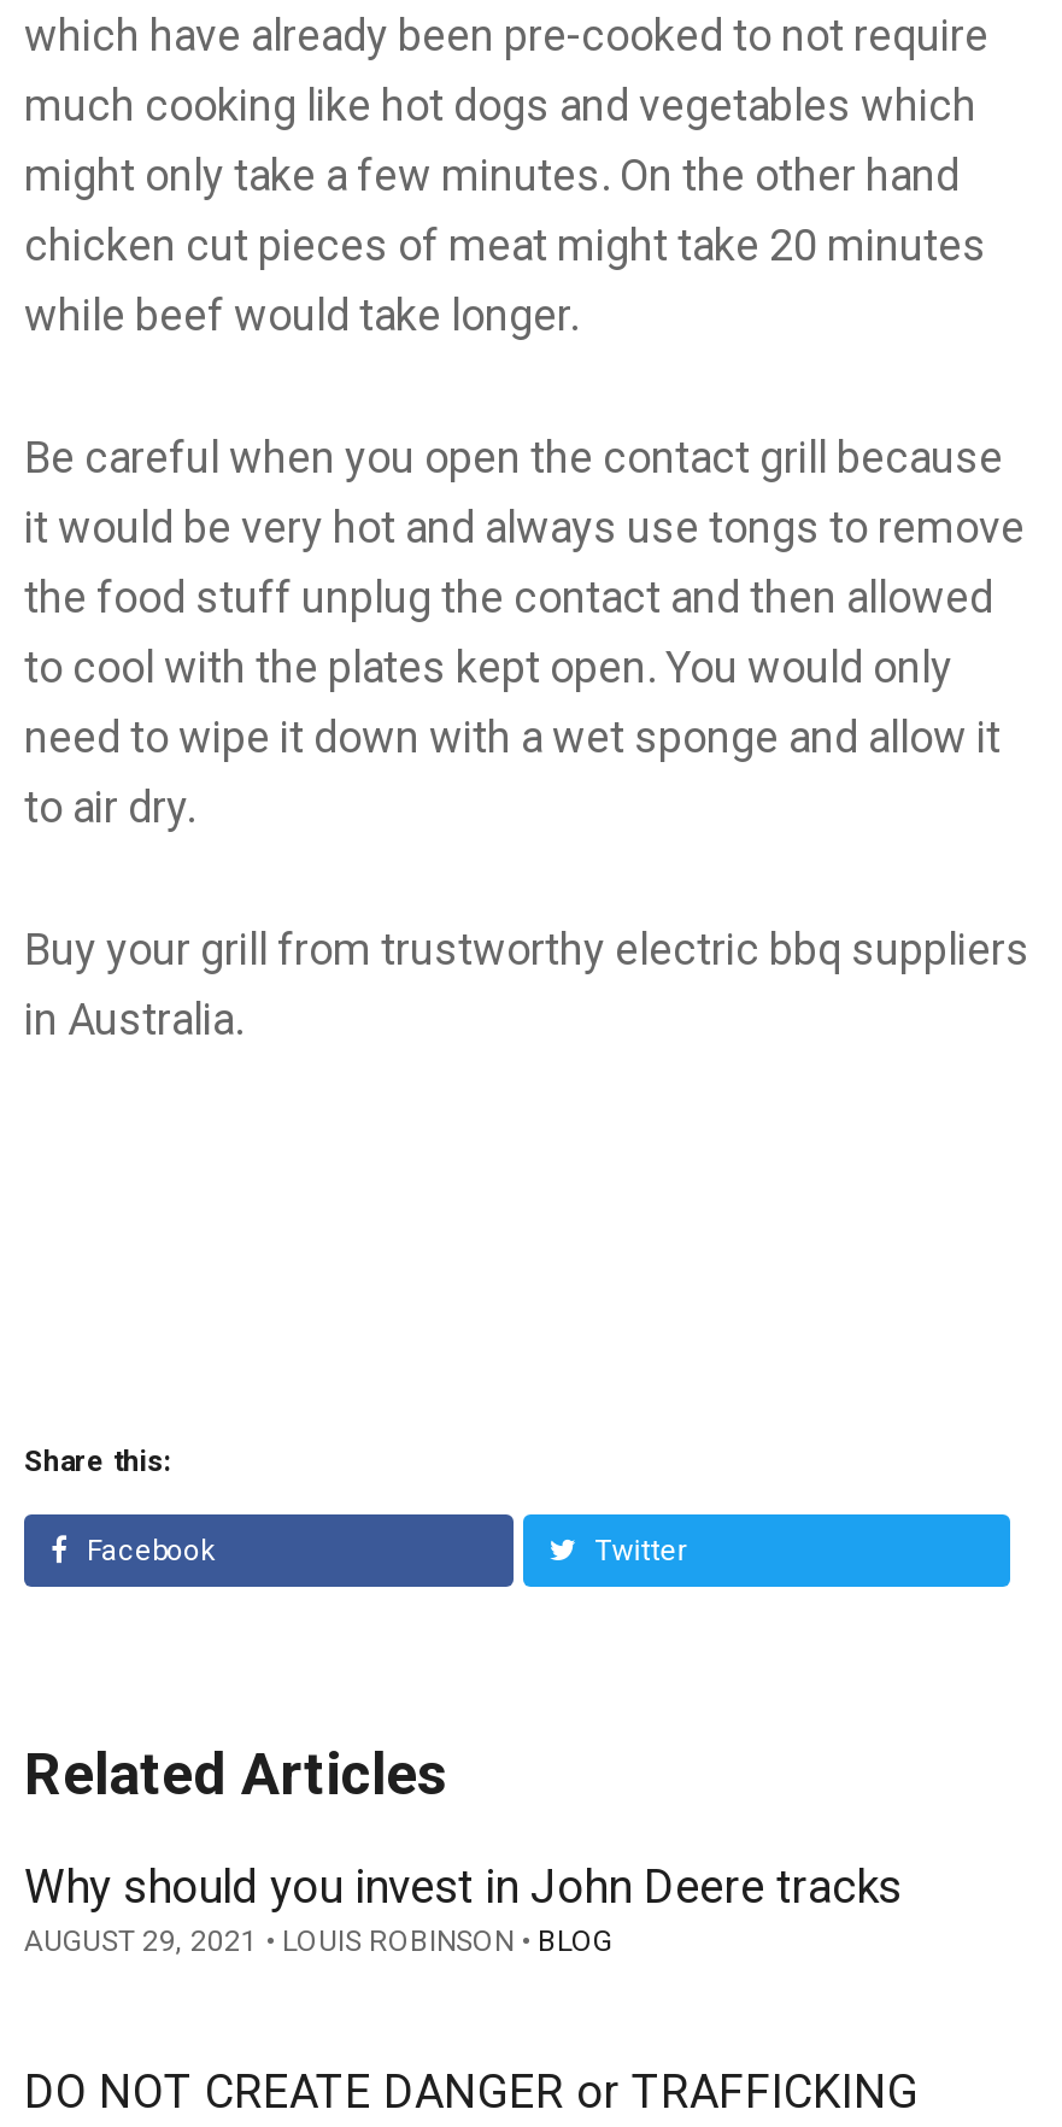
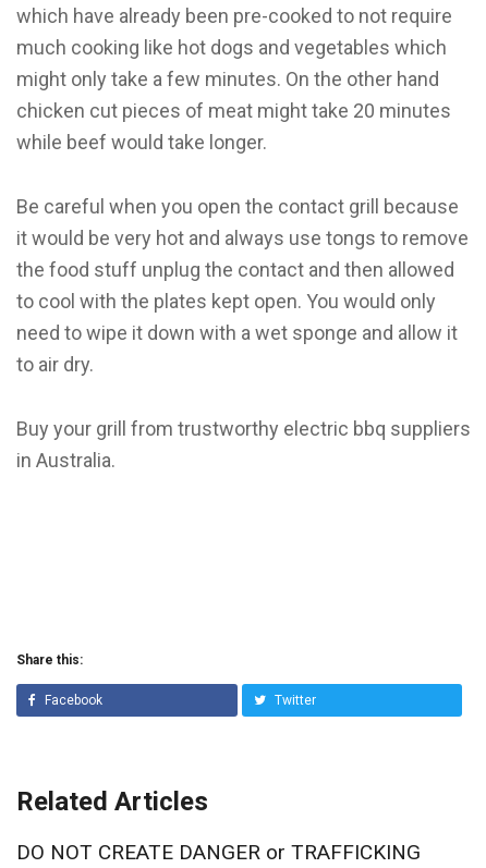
- Why should you invest in John Deere tracks
- AUGUST 29, 2021
- LOUIS ROBINSON
- BLOG
